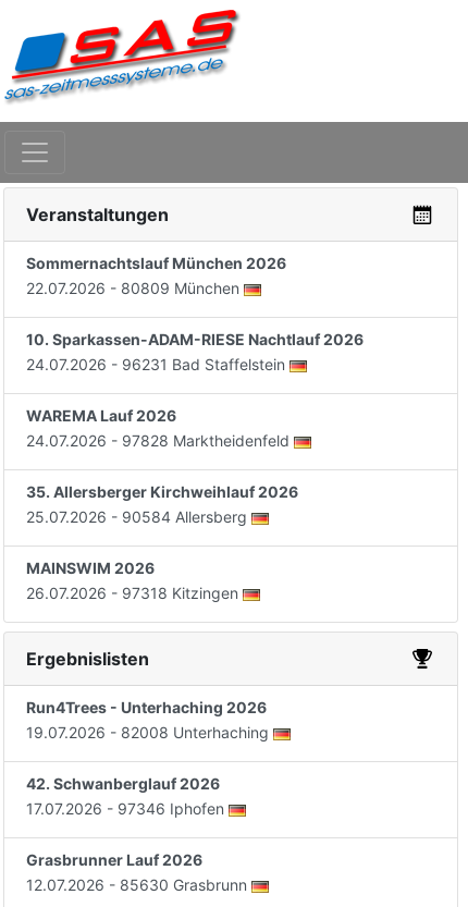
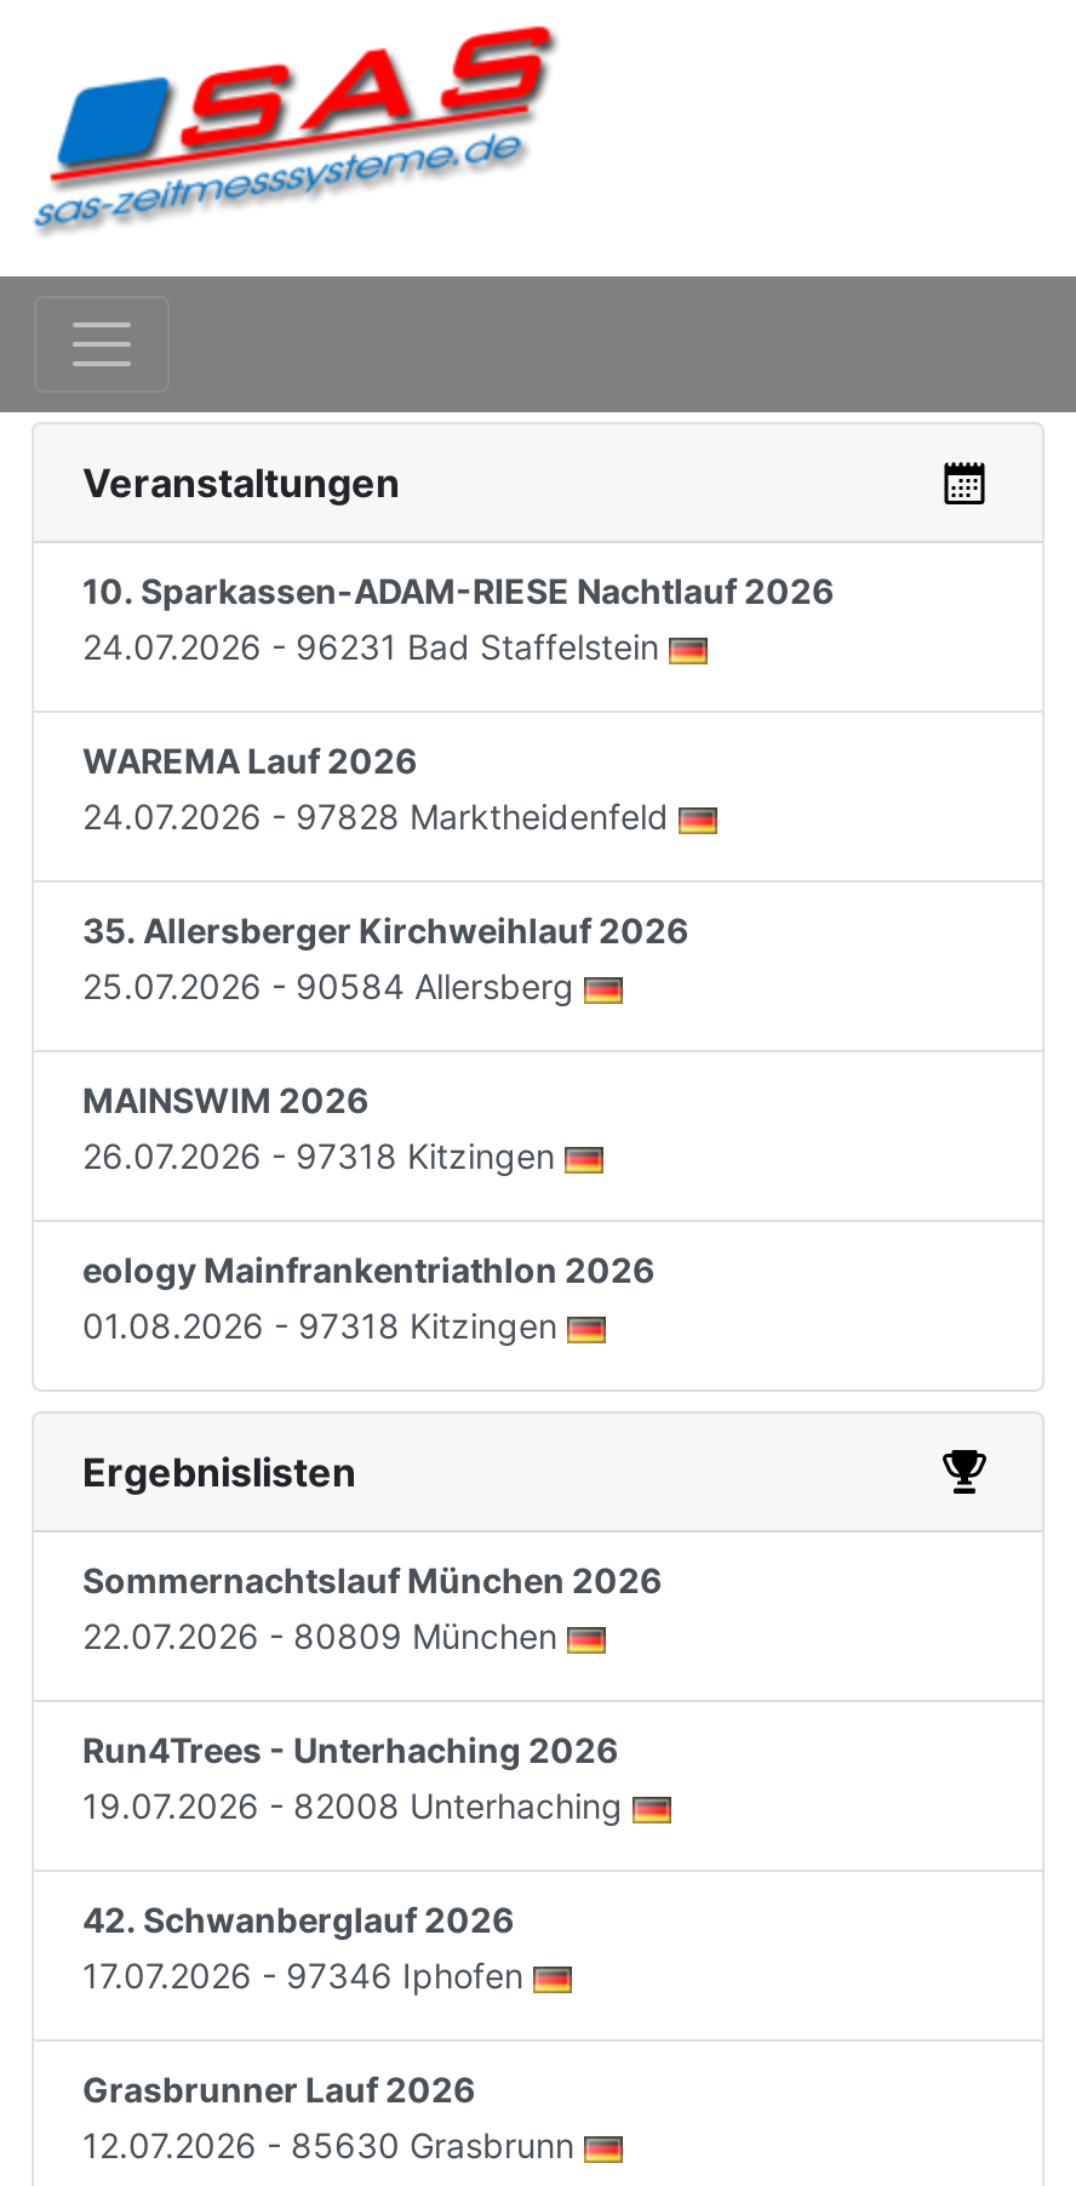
moved down: Sommernachtslauf München 2026 | 22.07.2026 - 80809 München

moved up: 10. Sparkassen-ADAM-RIESE Nachtlauf 2026 | 24.07.2026 - 96231 Bad Staffelstein | WAREMA Lauf 2026 | 24.07.2026 - 97828 Marktheidenfeld | 35. Allersberger Kirchweihlauf 2026 | 25.07.2026 - 90584 Allersberg | MAINSWIM 2026 | 26.07.2026 - 97318 Kitzingen

+ eology Mainfrankentriathlon 2026
+ 01.08.2026 - 97318 Kitzingen
